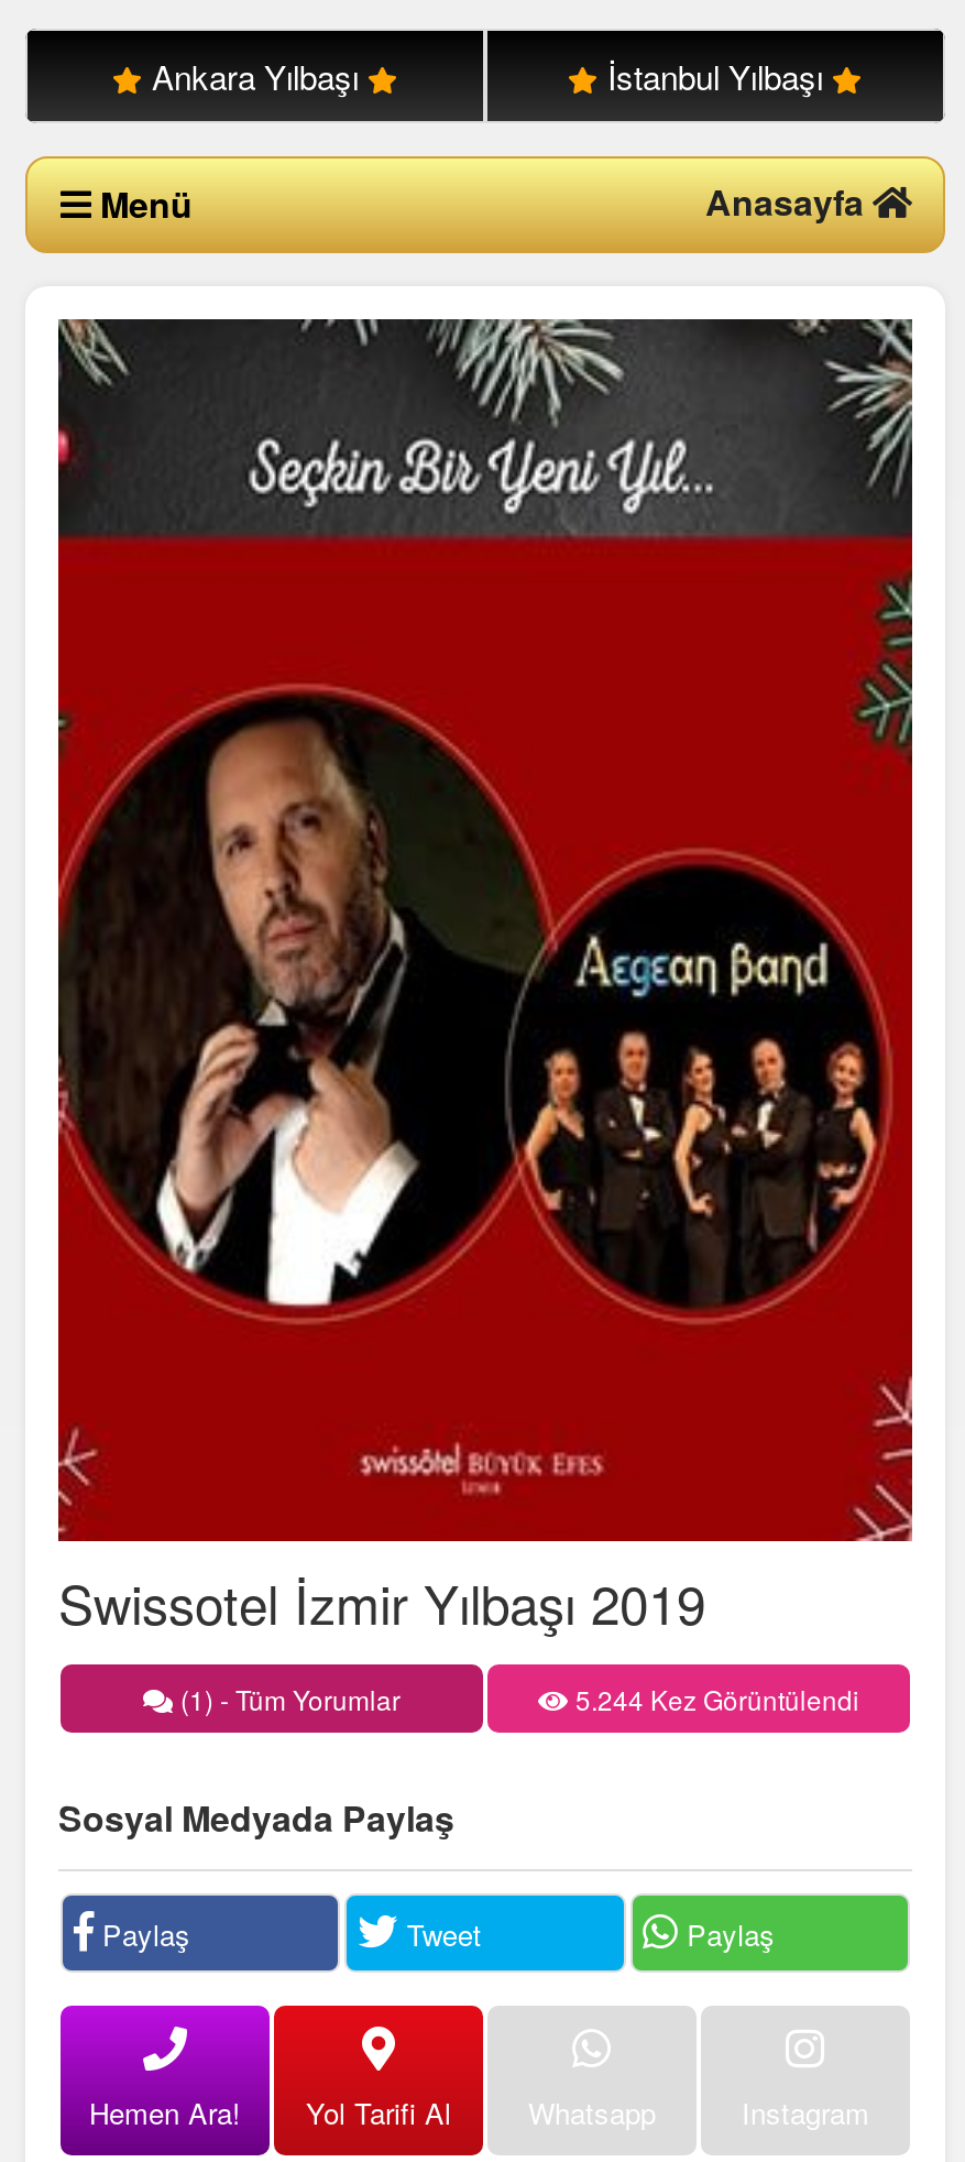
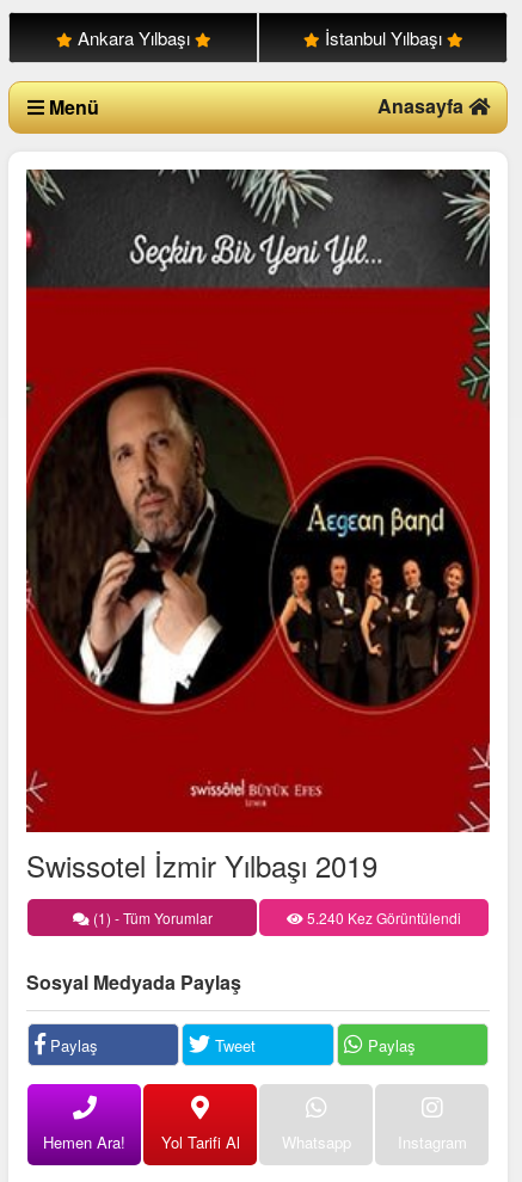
- 5.244 Kez Görüntülendi
+ 5.240 Kez Görüntülendi
